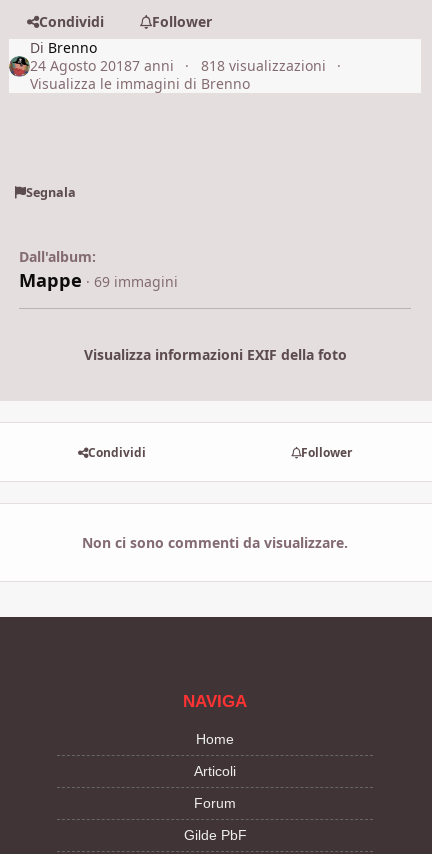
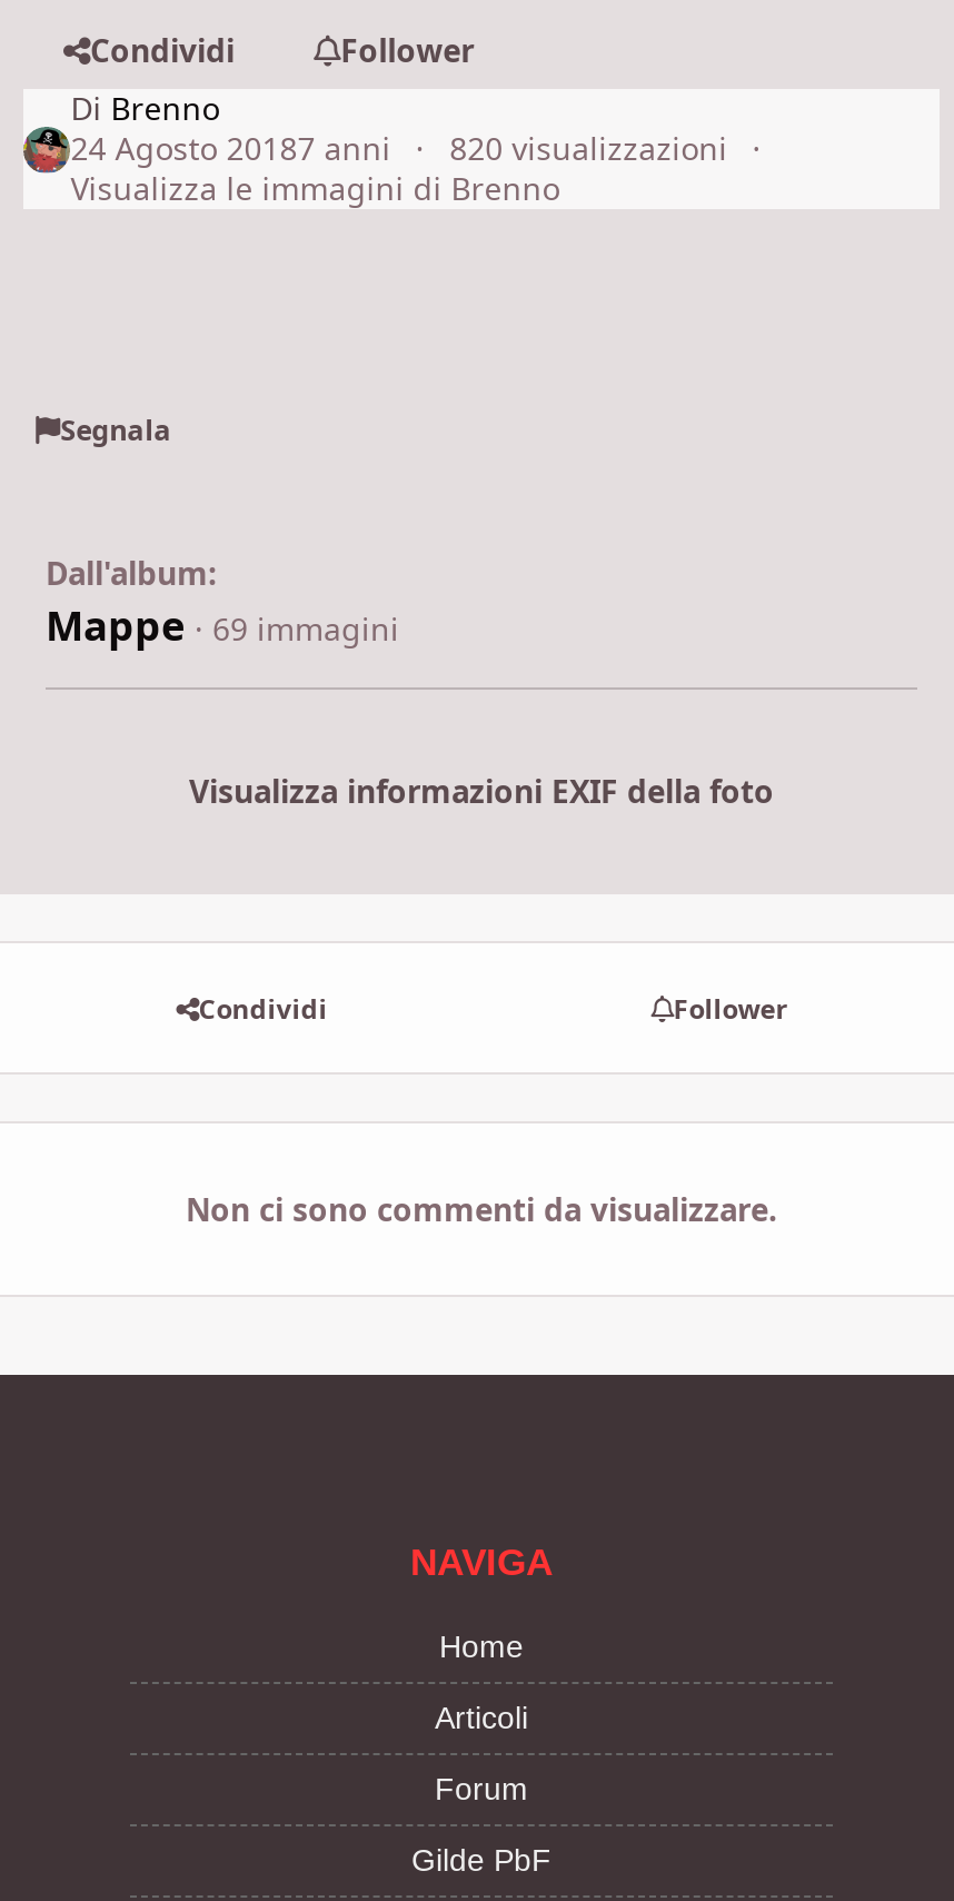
- 818 visualizzazioni
+ 820 visualizzazioni
